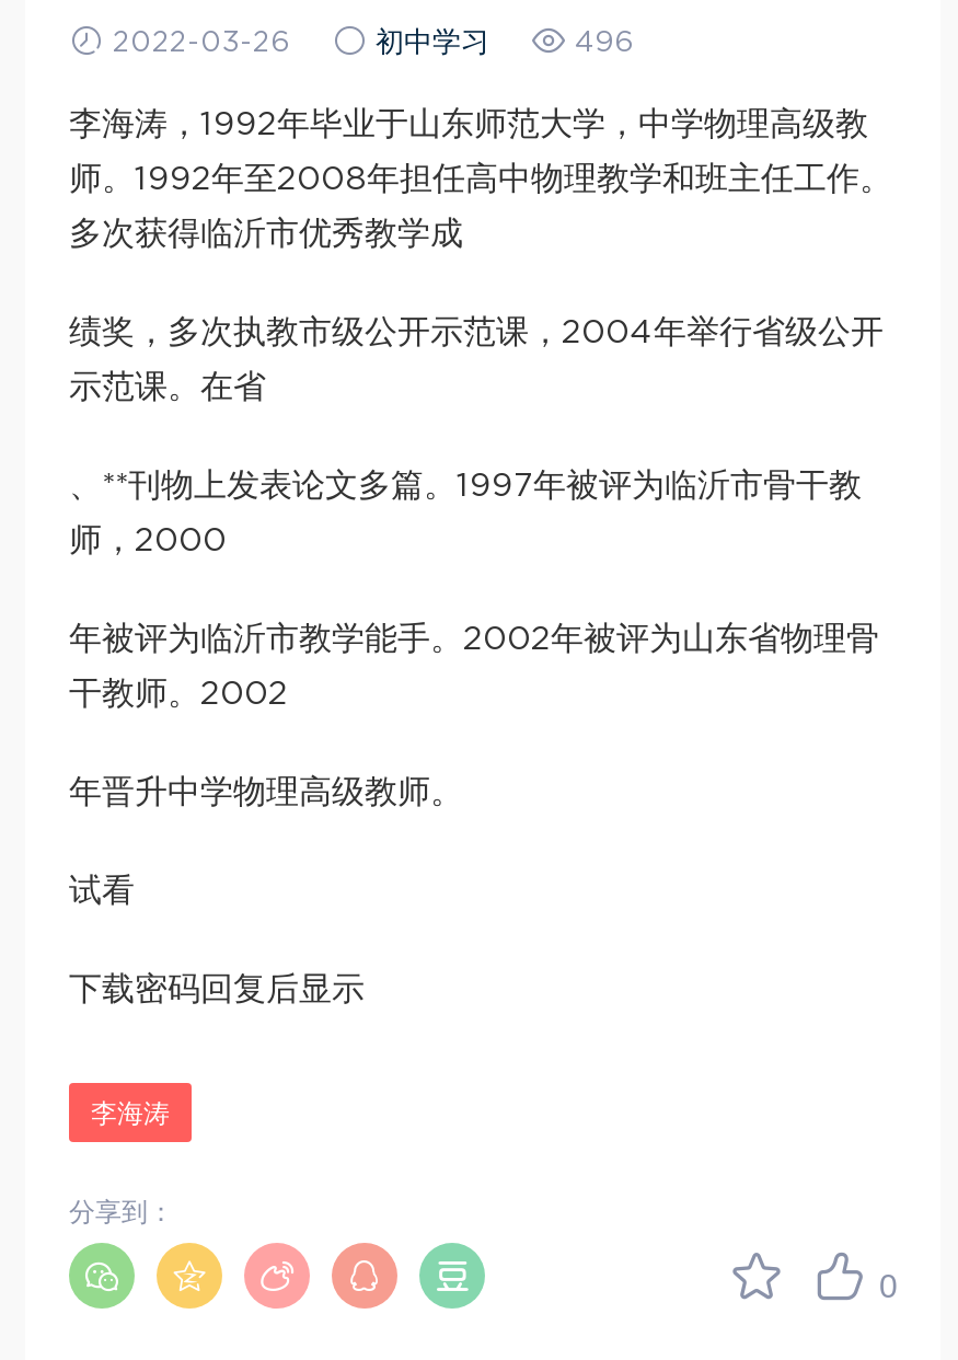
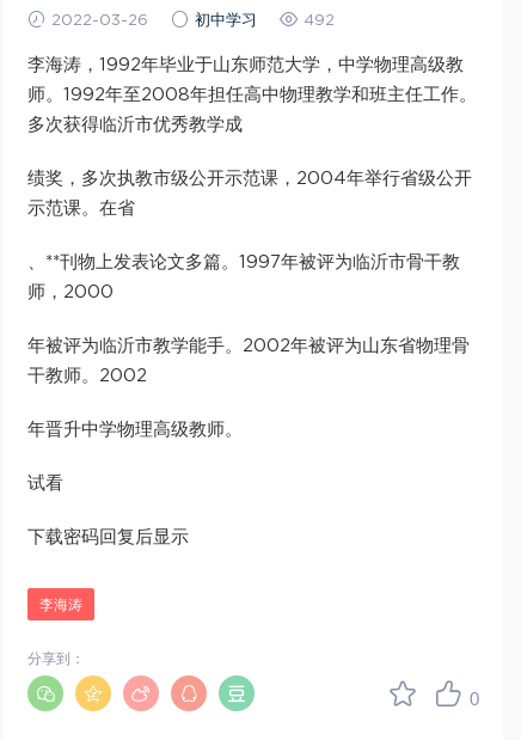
- 496
+ 492
